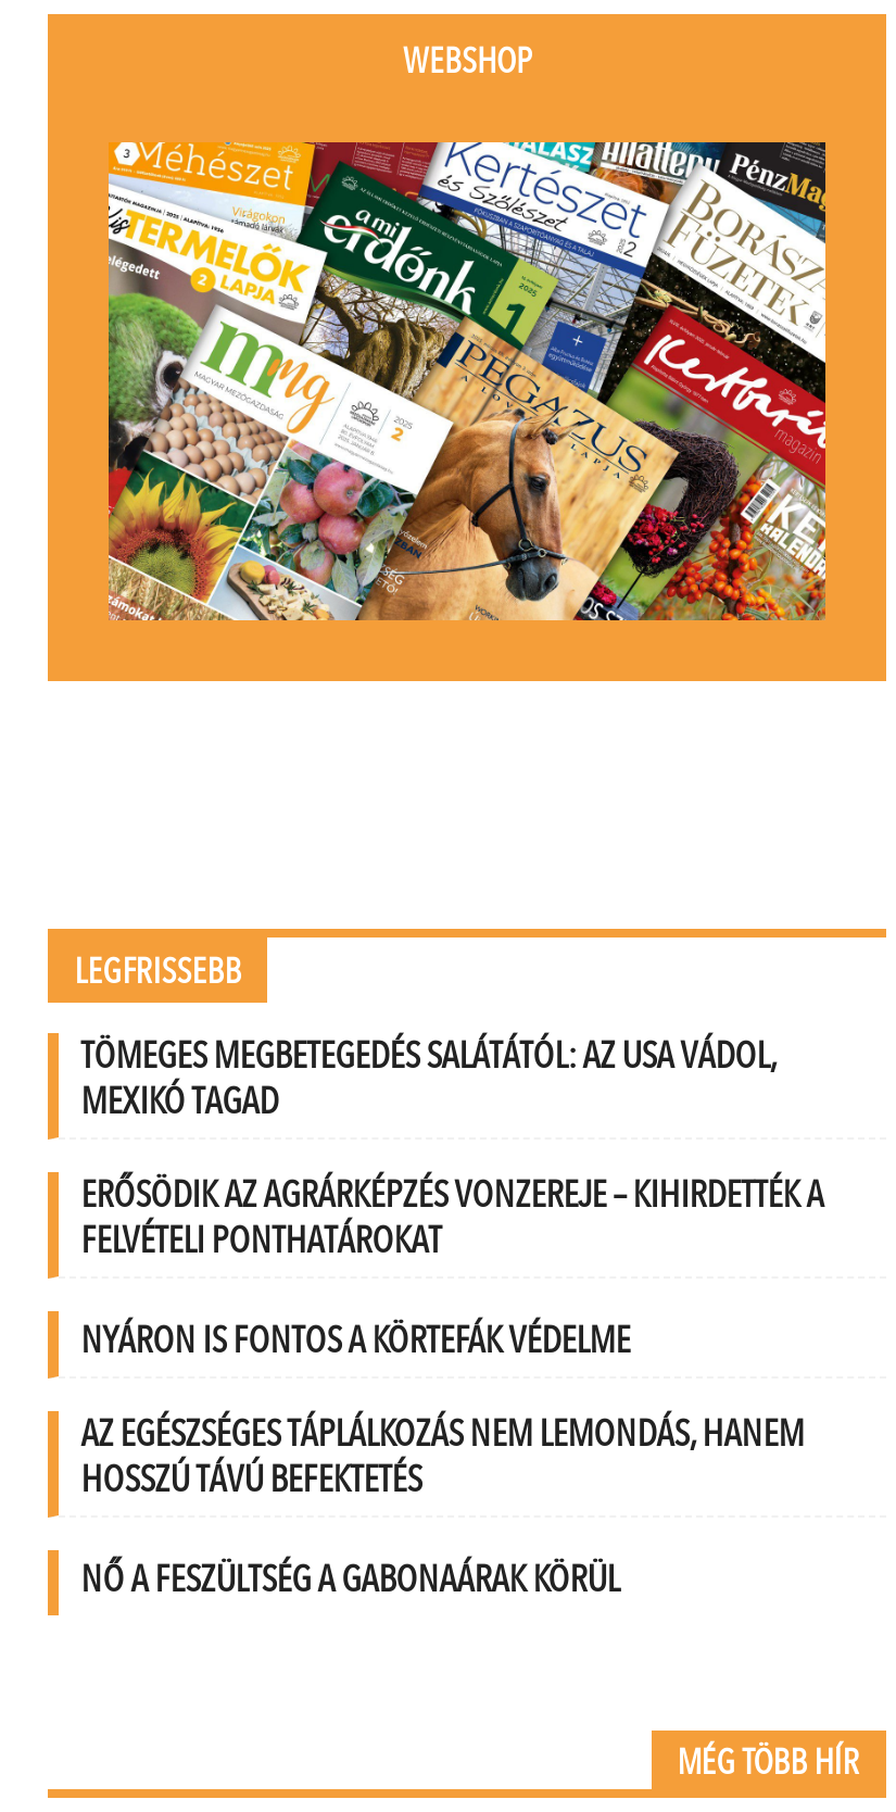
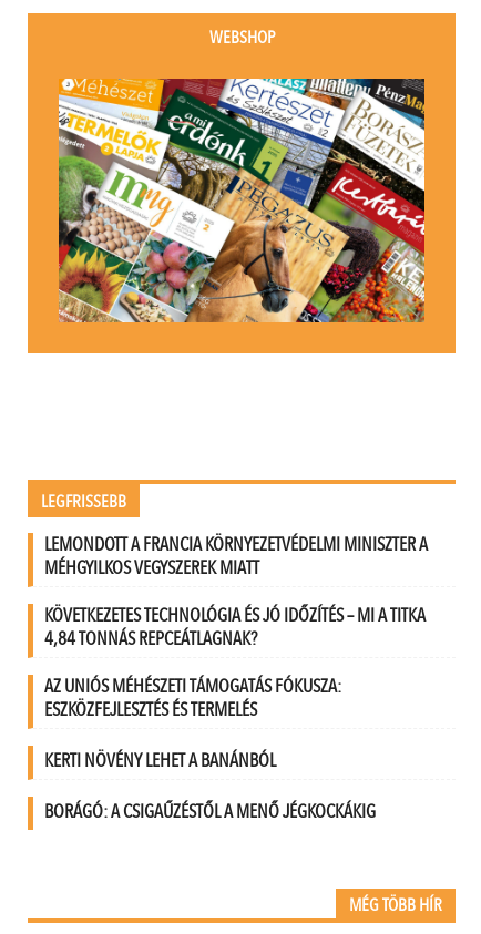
- TÖMEGES MEGBETEGEDÉS SALÁTÁTÓL: AZ USA VÁDOL,
- MEXIKÓ TAGAD
+ LEMONDOTT A FRANCIA KÖRNYEZETVÉDELMI MINISZTER A
+ MÉHGYILKOS VEGYSZEREK MIATT

- ERŐSÖDIK AZ AGRÁRKÉPZÉS VONZEREJE – KIHIRDETTÉK A
- FELVÉTELI PONTHATÁROKAT
+ KÖVETKEZETES TECHNOLÓGIA ÉS JÓ IDŐZÍTÉS – MI A TITKA
+ 4,84 TONNÁS REPCEÁTLAGNAK?

- NYÁRON IS FONTOS A KÖRTEFÁK VÉDELME
+ AZ UNIÓS MÉHÉSZETI TÁMOGATÁS FÓKUSZA:
+ ESZKÖZFEJLESZTÉS ÉS TERMELÉS

- AZ EGÉSZSÉGES TÁPLÁLKOZÁS NEM LEMONDÁS, HANEM
- HOSSZÚ TÁVÚ BEFEKTETÉS
+ KERTI NÖVÉNY LEHET A BANÁNBÓL

- NŐ A FESZÜLTSÉG A GABONAÁRAK KÖRÜL
+ BORÁGÓ: A CSIGAŰZÉSTŐL A MENŐ JÉGKOCKÁKIG
